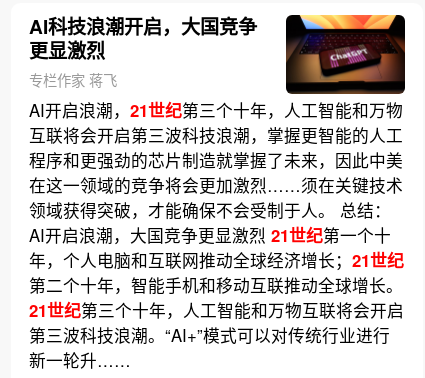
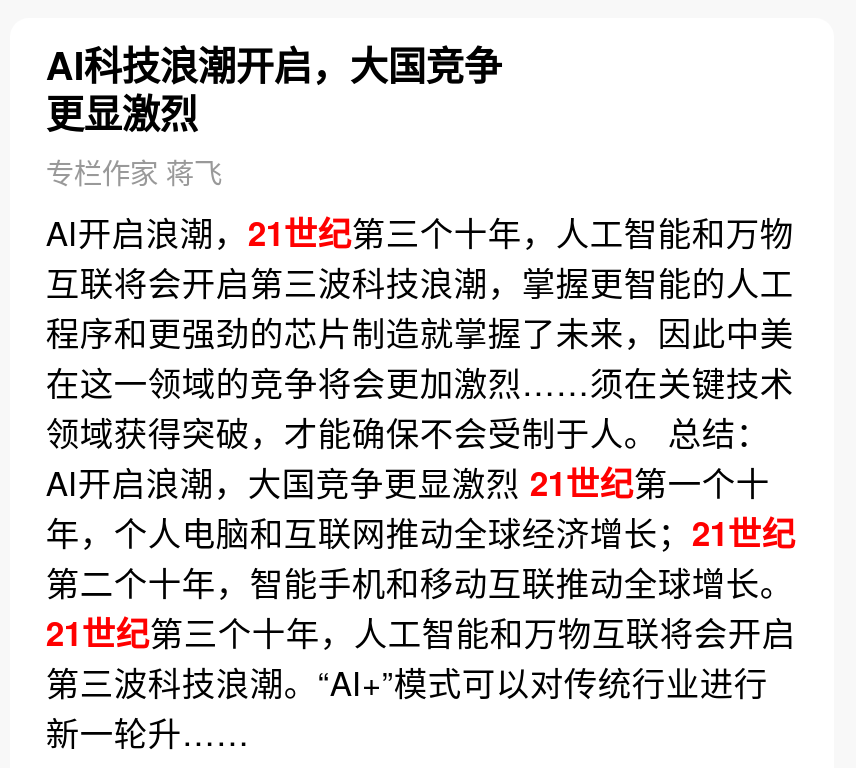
- [image]
